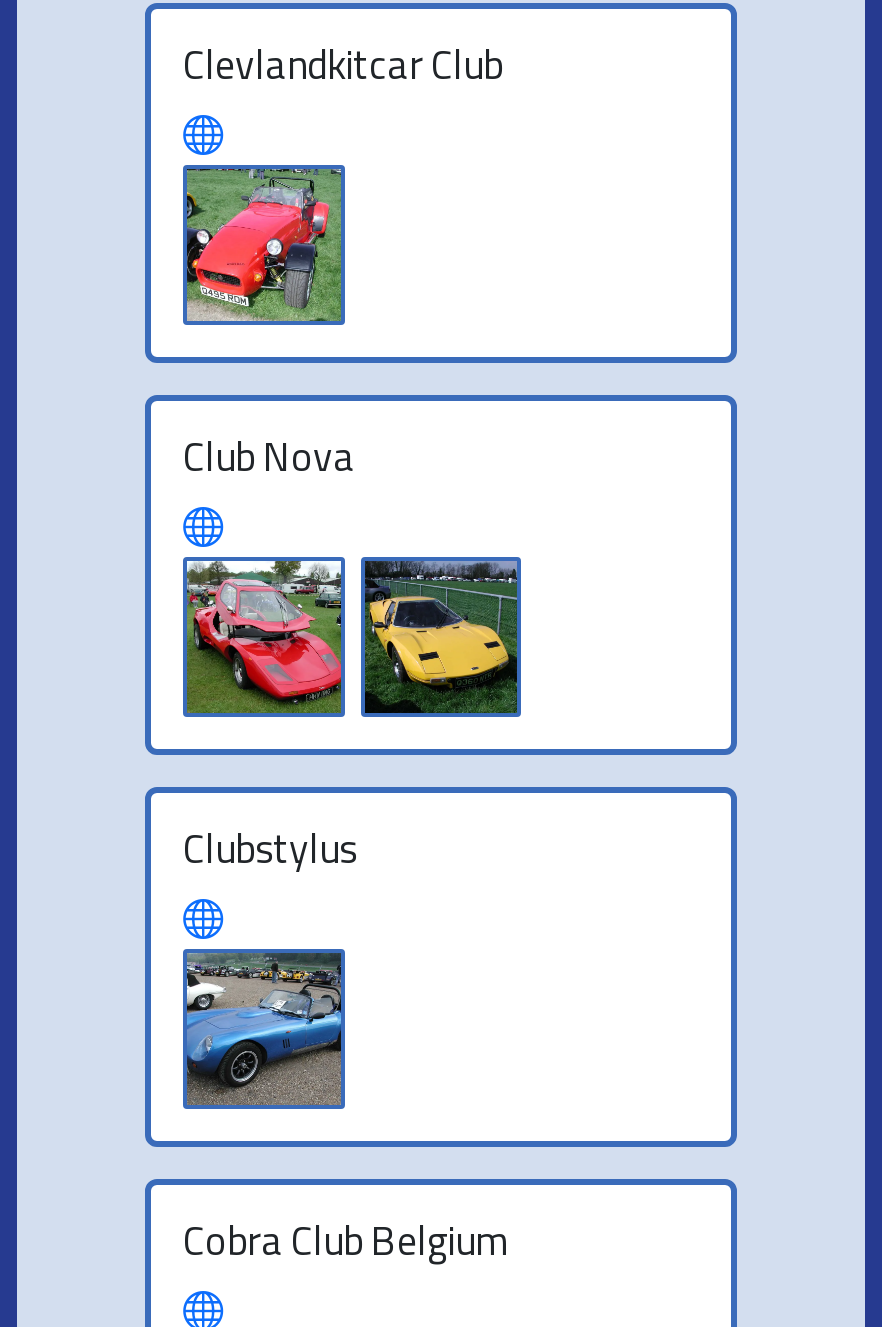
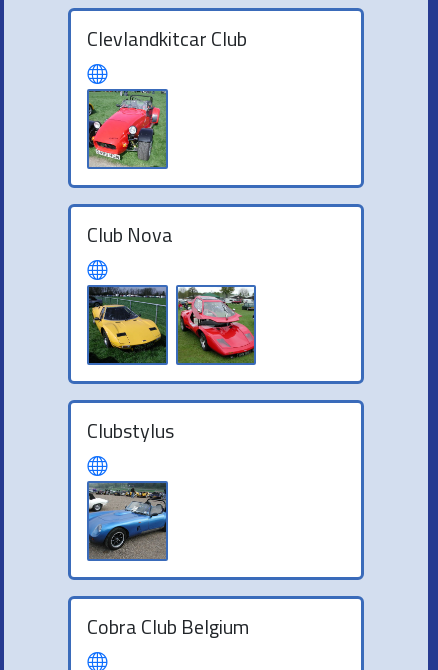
- [image]
+ [image]

- [image]
+ [image]
